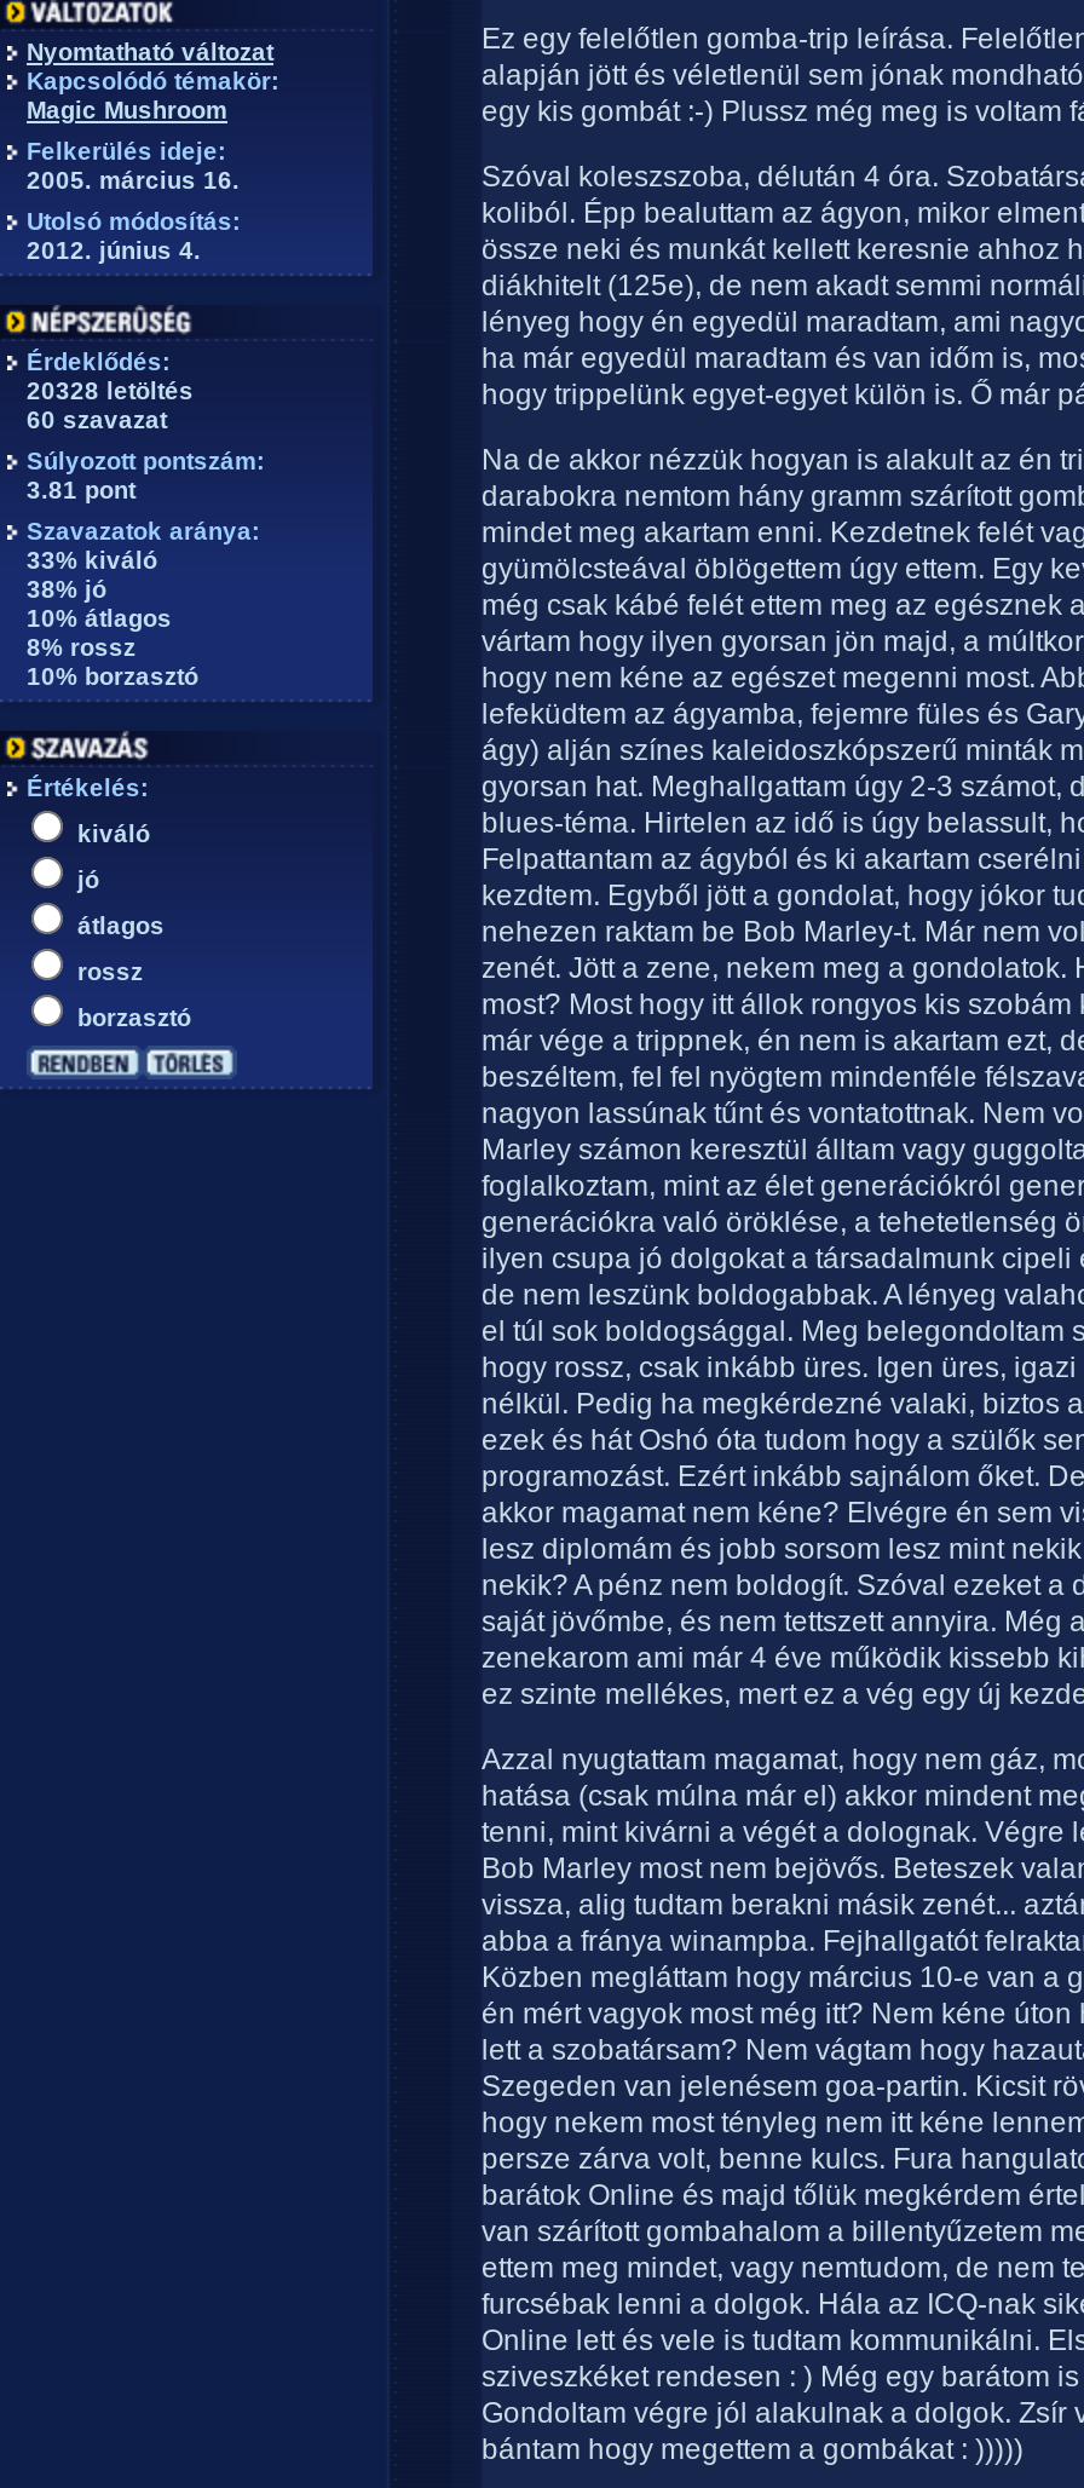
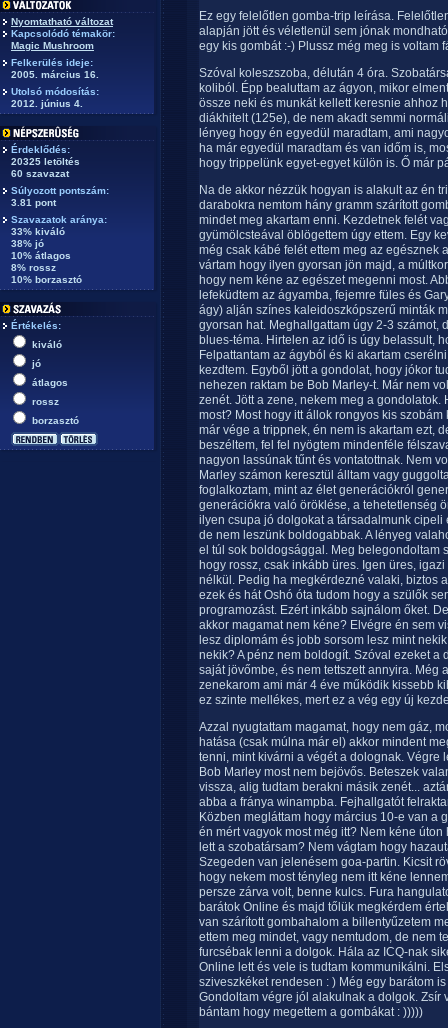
- 20328 letöltés
+ 20325 letöltés
